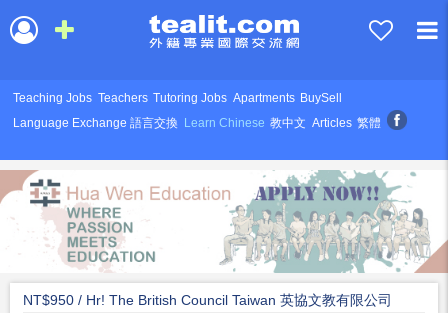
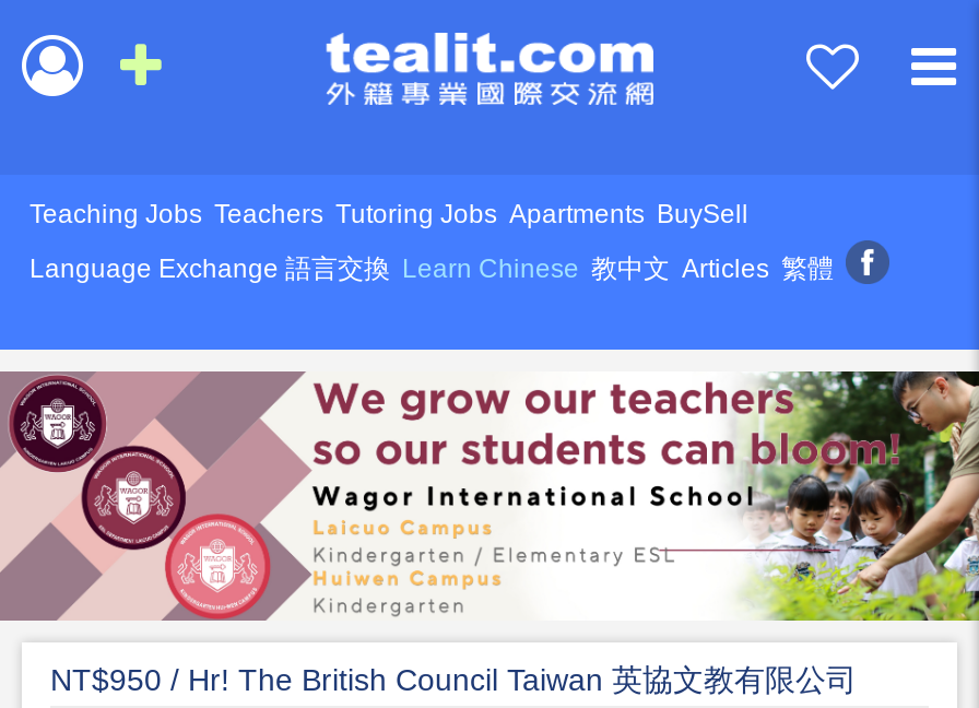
- [image]
+ [image]
